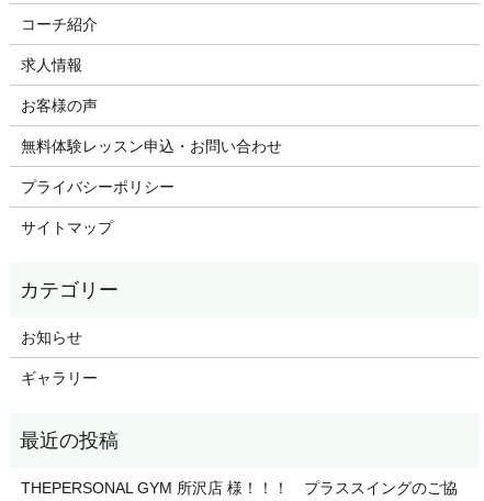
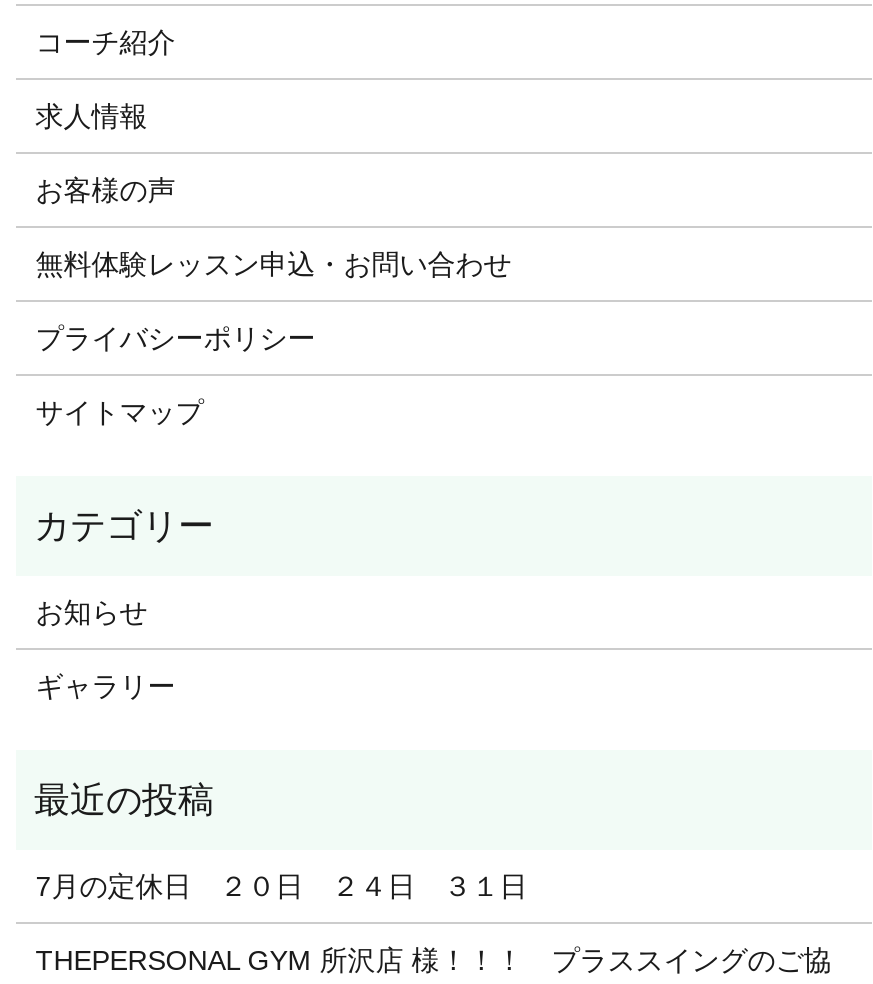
+ 7月の定休日 ２０日 ２４日 ３１日
